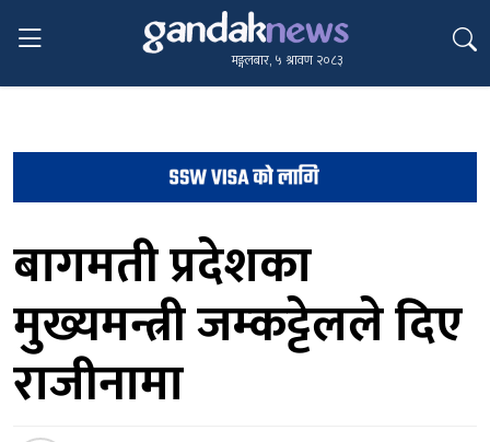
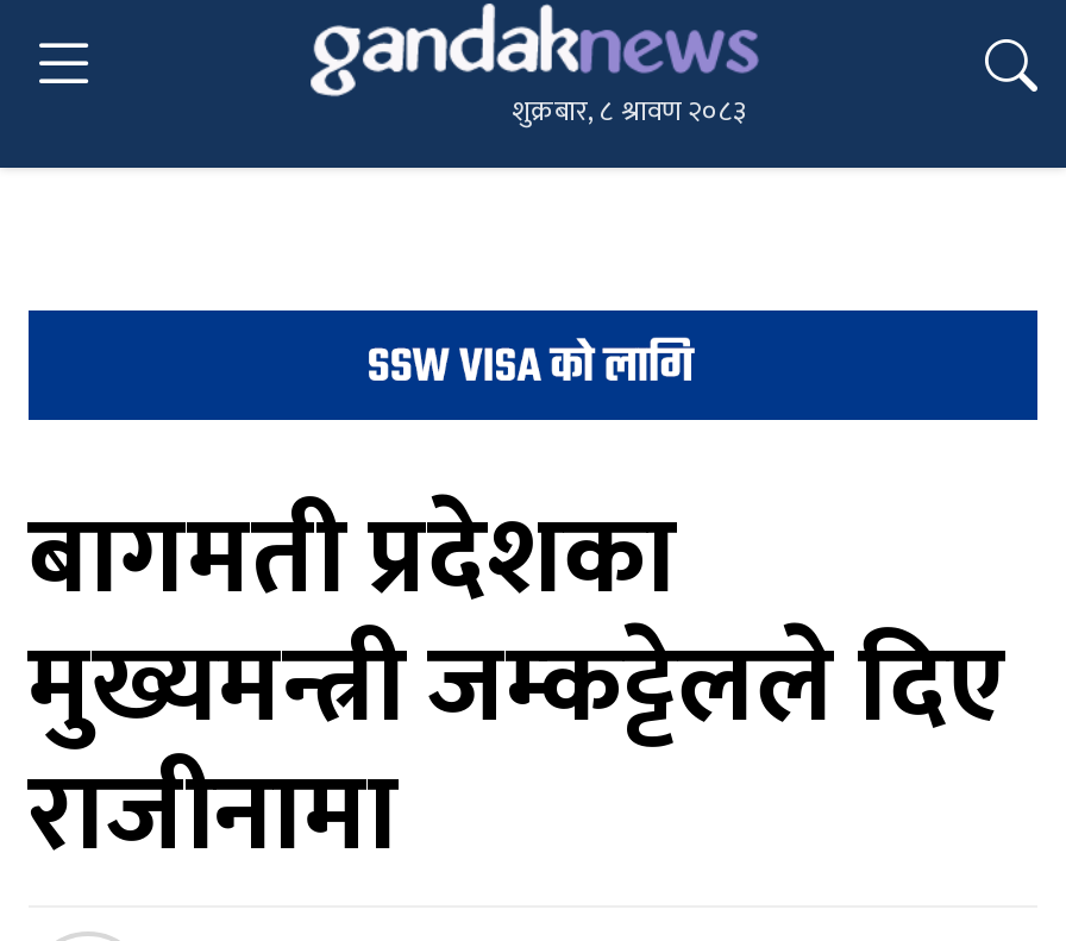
- मङ्गलबार, ५ श्रावण २०८३
+ शुक्रबार, ८ श्रावण २०८३
